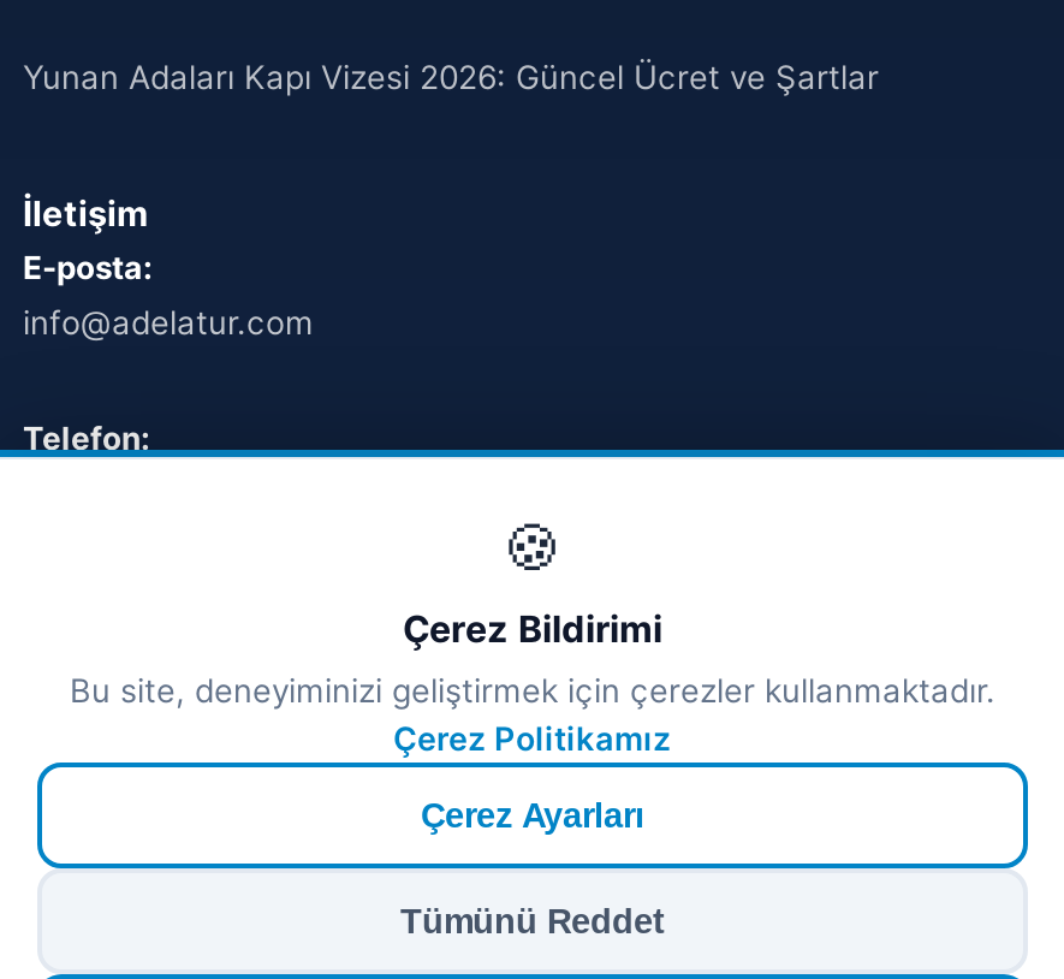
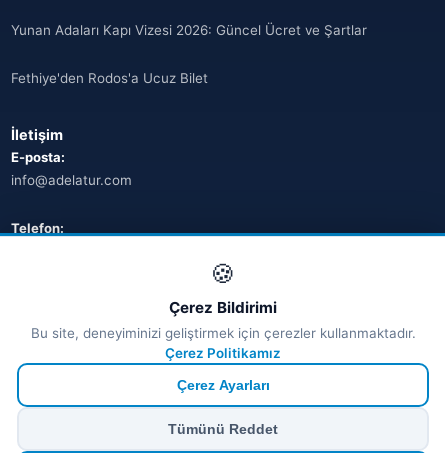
+ Fethiye'den Rodos'a Ucuz Bilet
